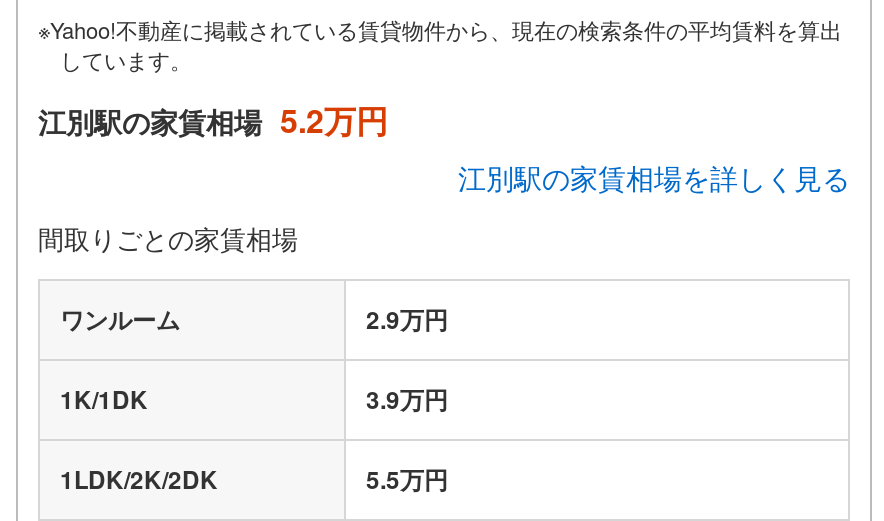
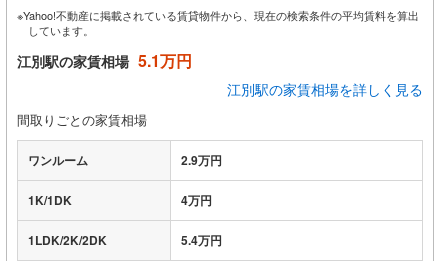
- 江別駅の家賃相場 5.2万円
+ 江別駅の家賃相場 5.1万円

- 3.9万円
+ 4万円

- 5.5万円
+ 5.4万円
